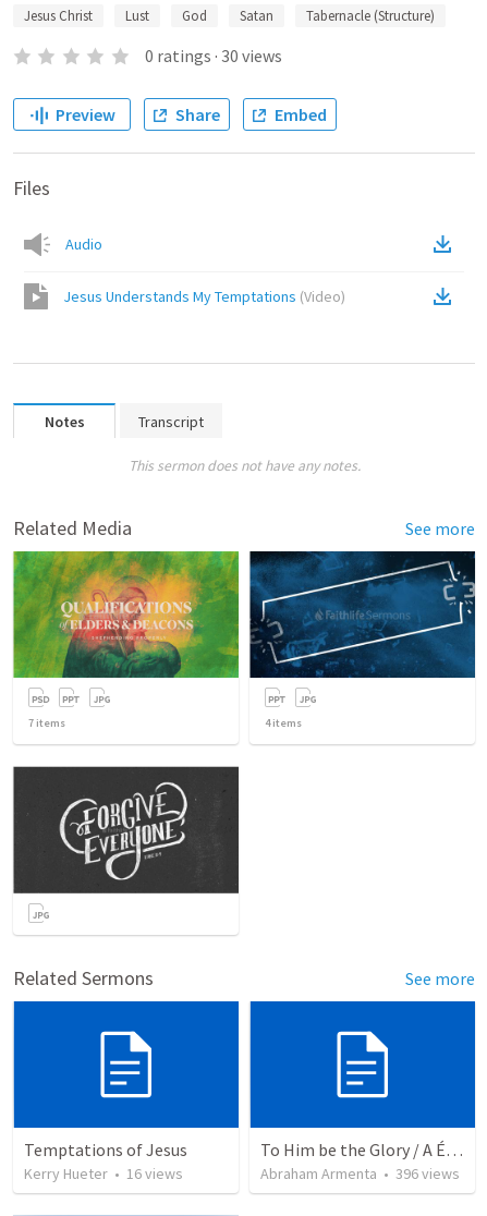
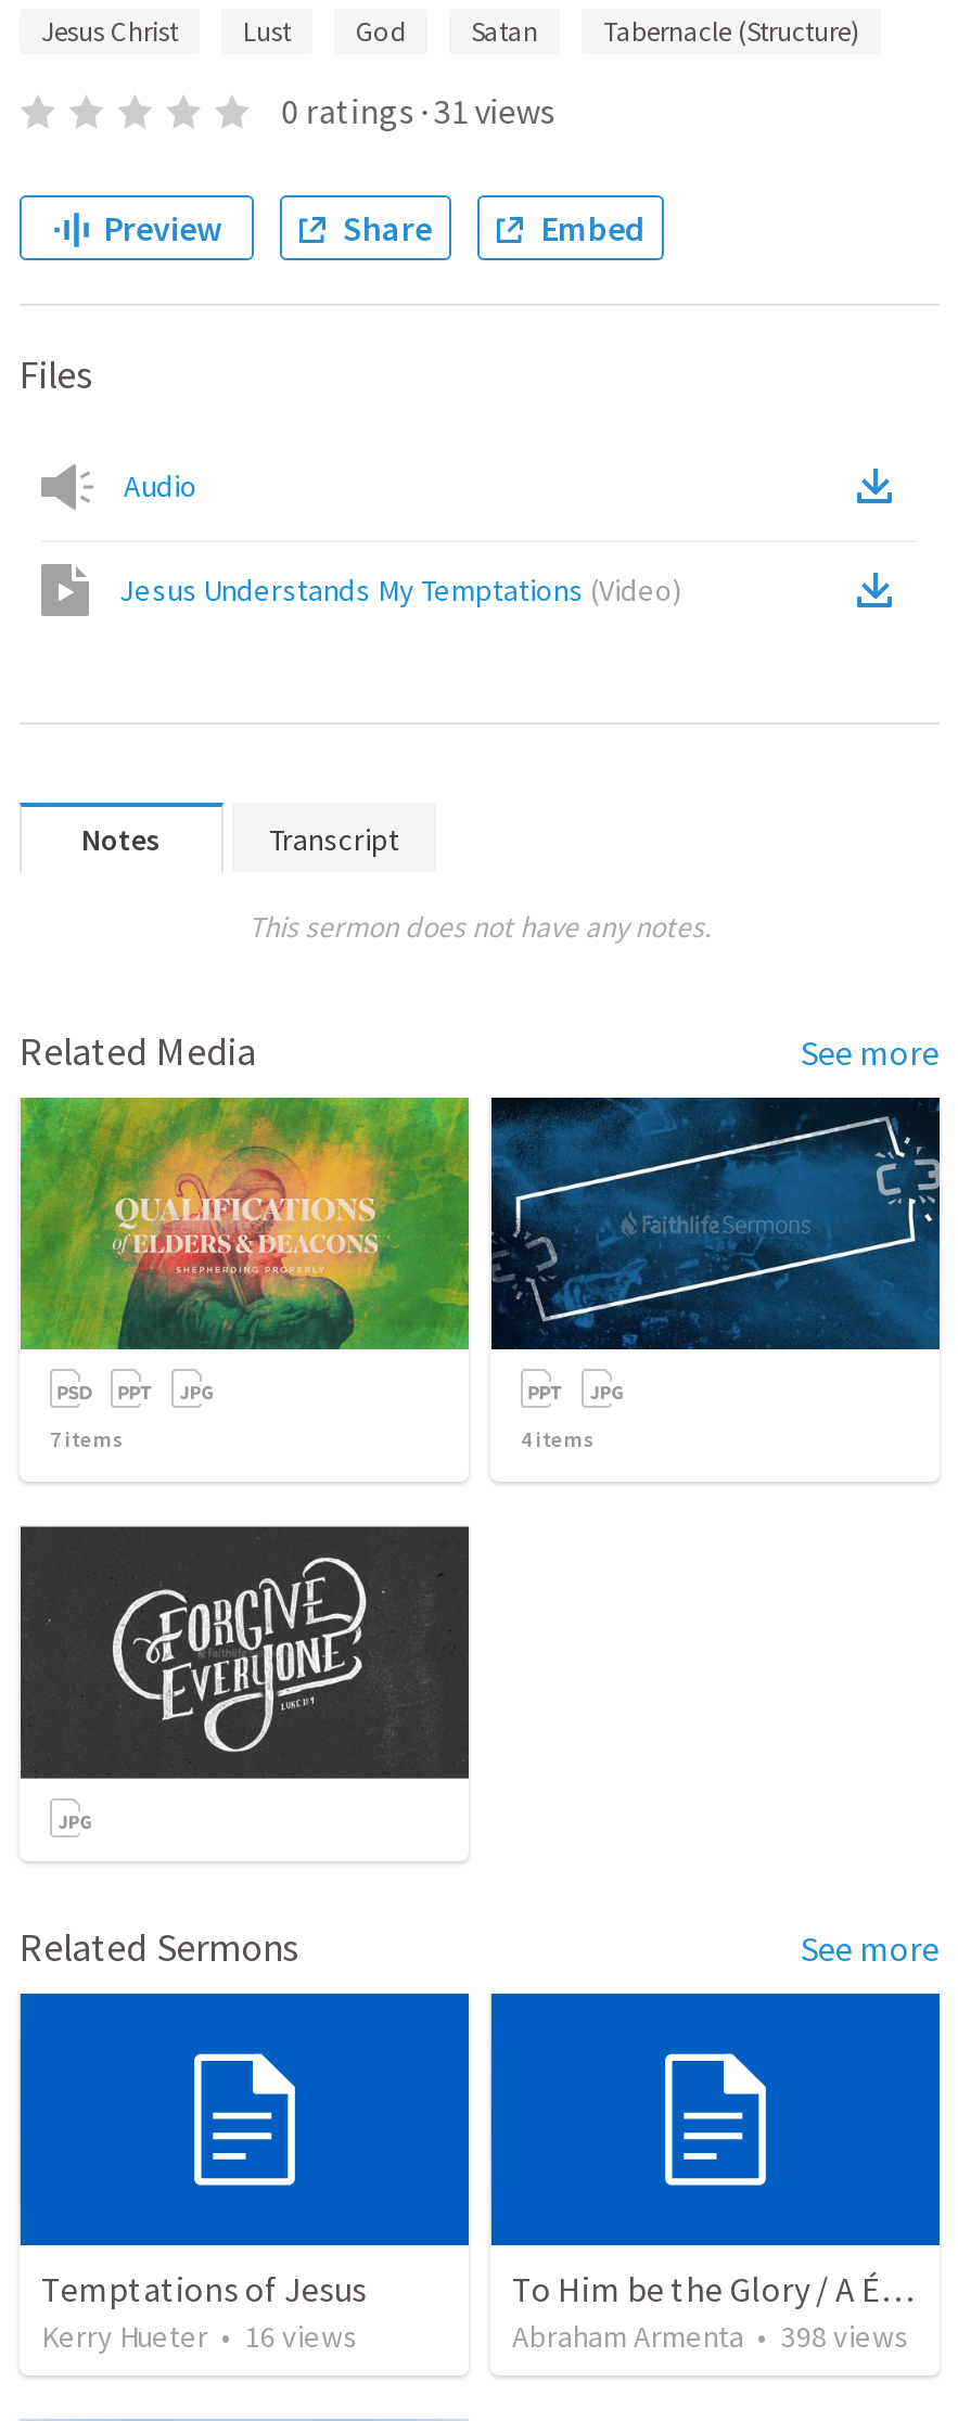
- 0 ratings · 30 views
+ 0 ratings · 31 views

- Abraham Armenta • 396 views
+ Abraham Armenta • 398 views
